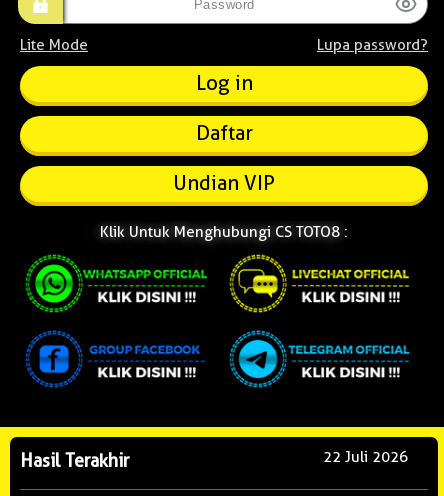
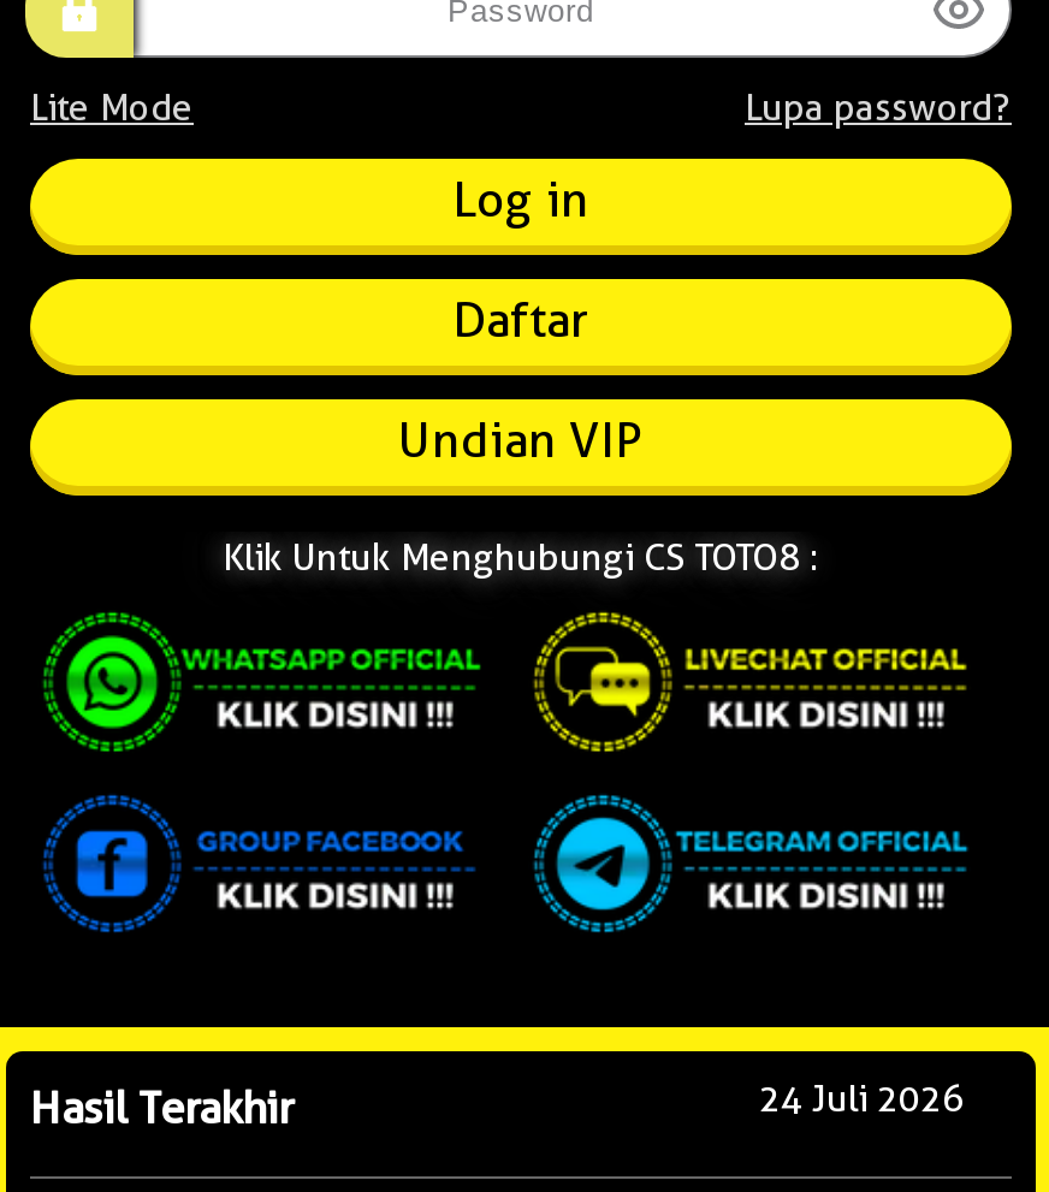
- 22 Juli 2026
+ 24 Juli 2026
